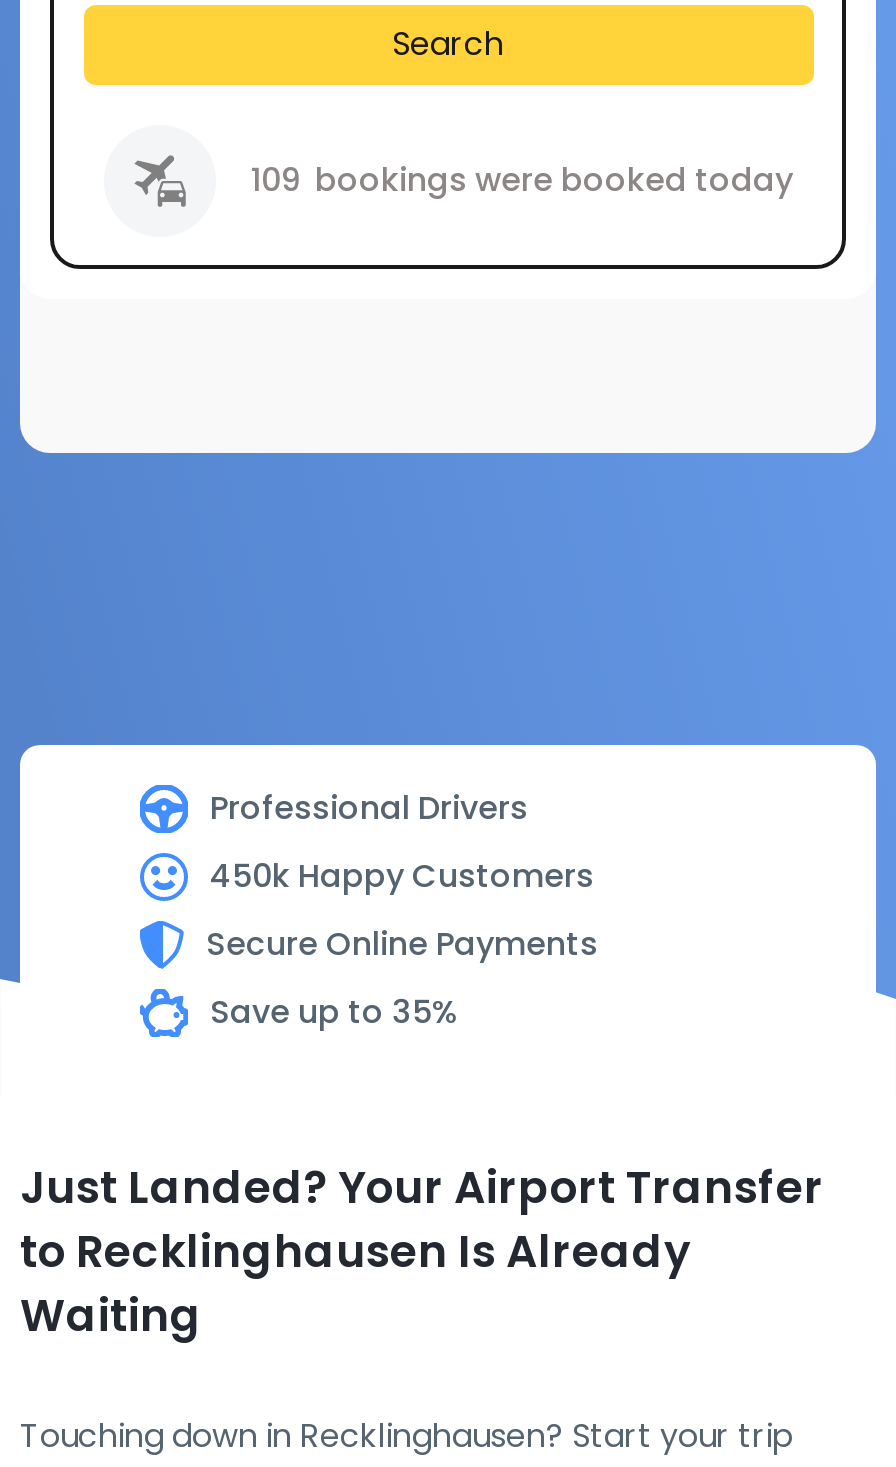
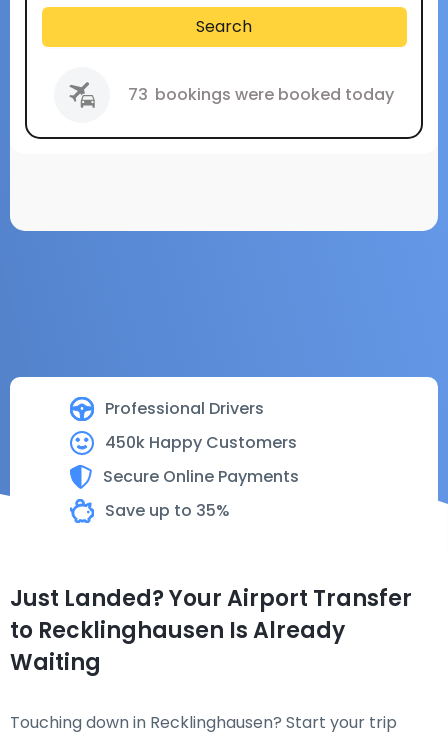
- 109 bookings were booked today
+ 73 bookings were booked today
